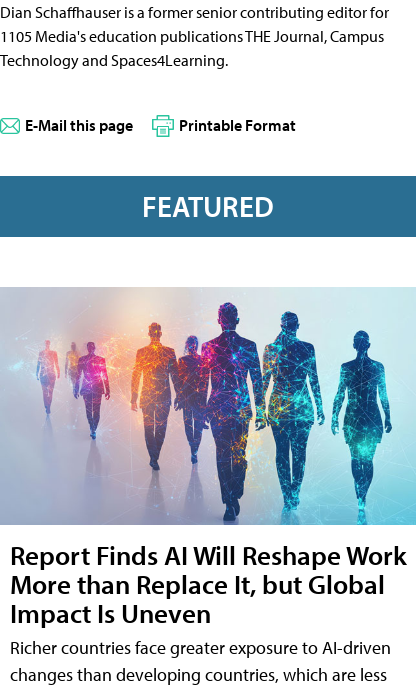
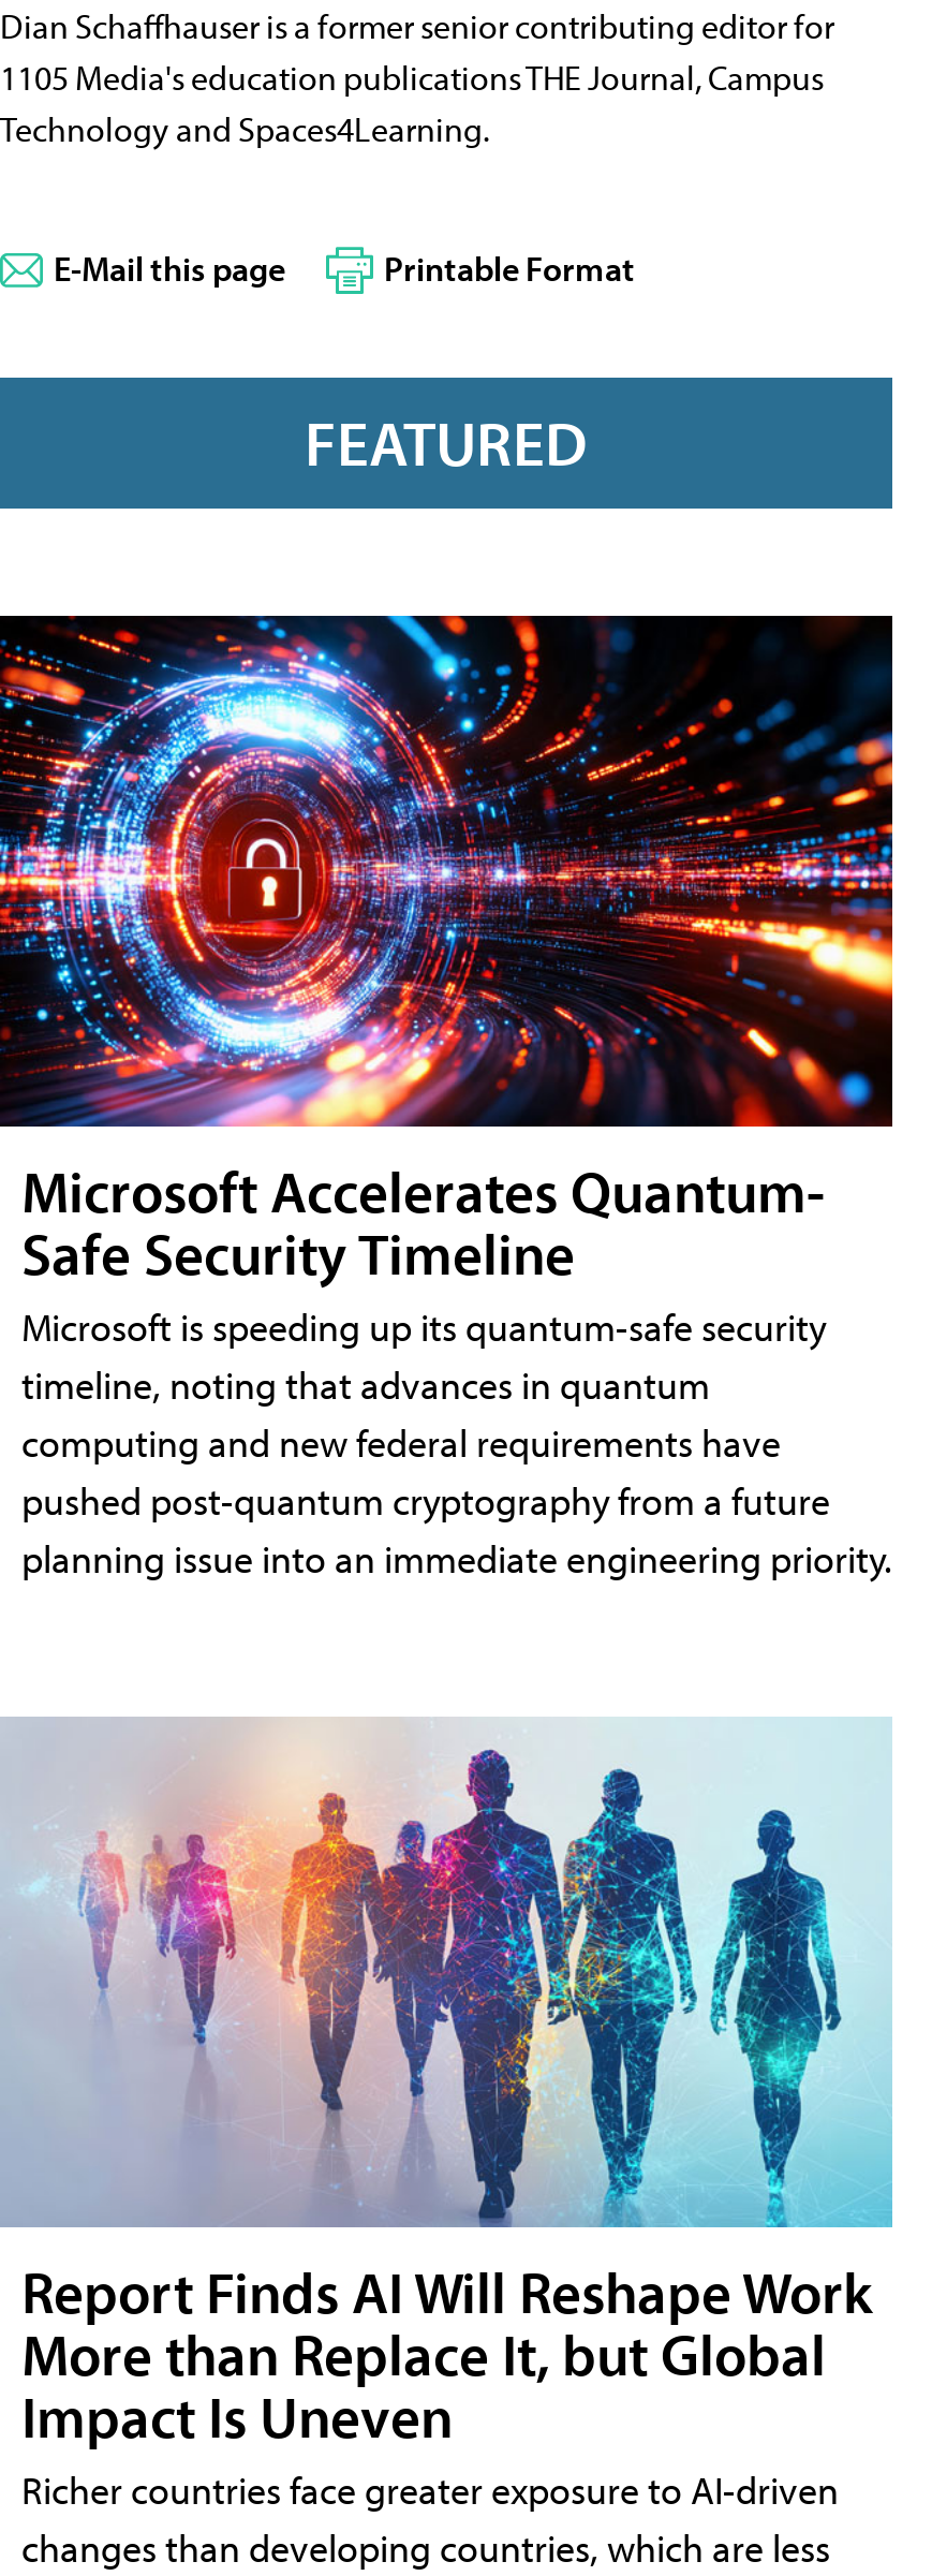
+ [image]
+ Microsoft Accelerates Quantum-
+ Safe Security Timeline
+ Microsoft is speeding up its quantum-safe security
+ timeline, noting that advances in quantum
+ computing and new federal requirements have
+ pushed post-quantum cryptography from a future
+ planning issue into an immediate engineering priority.
